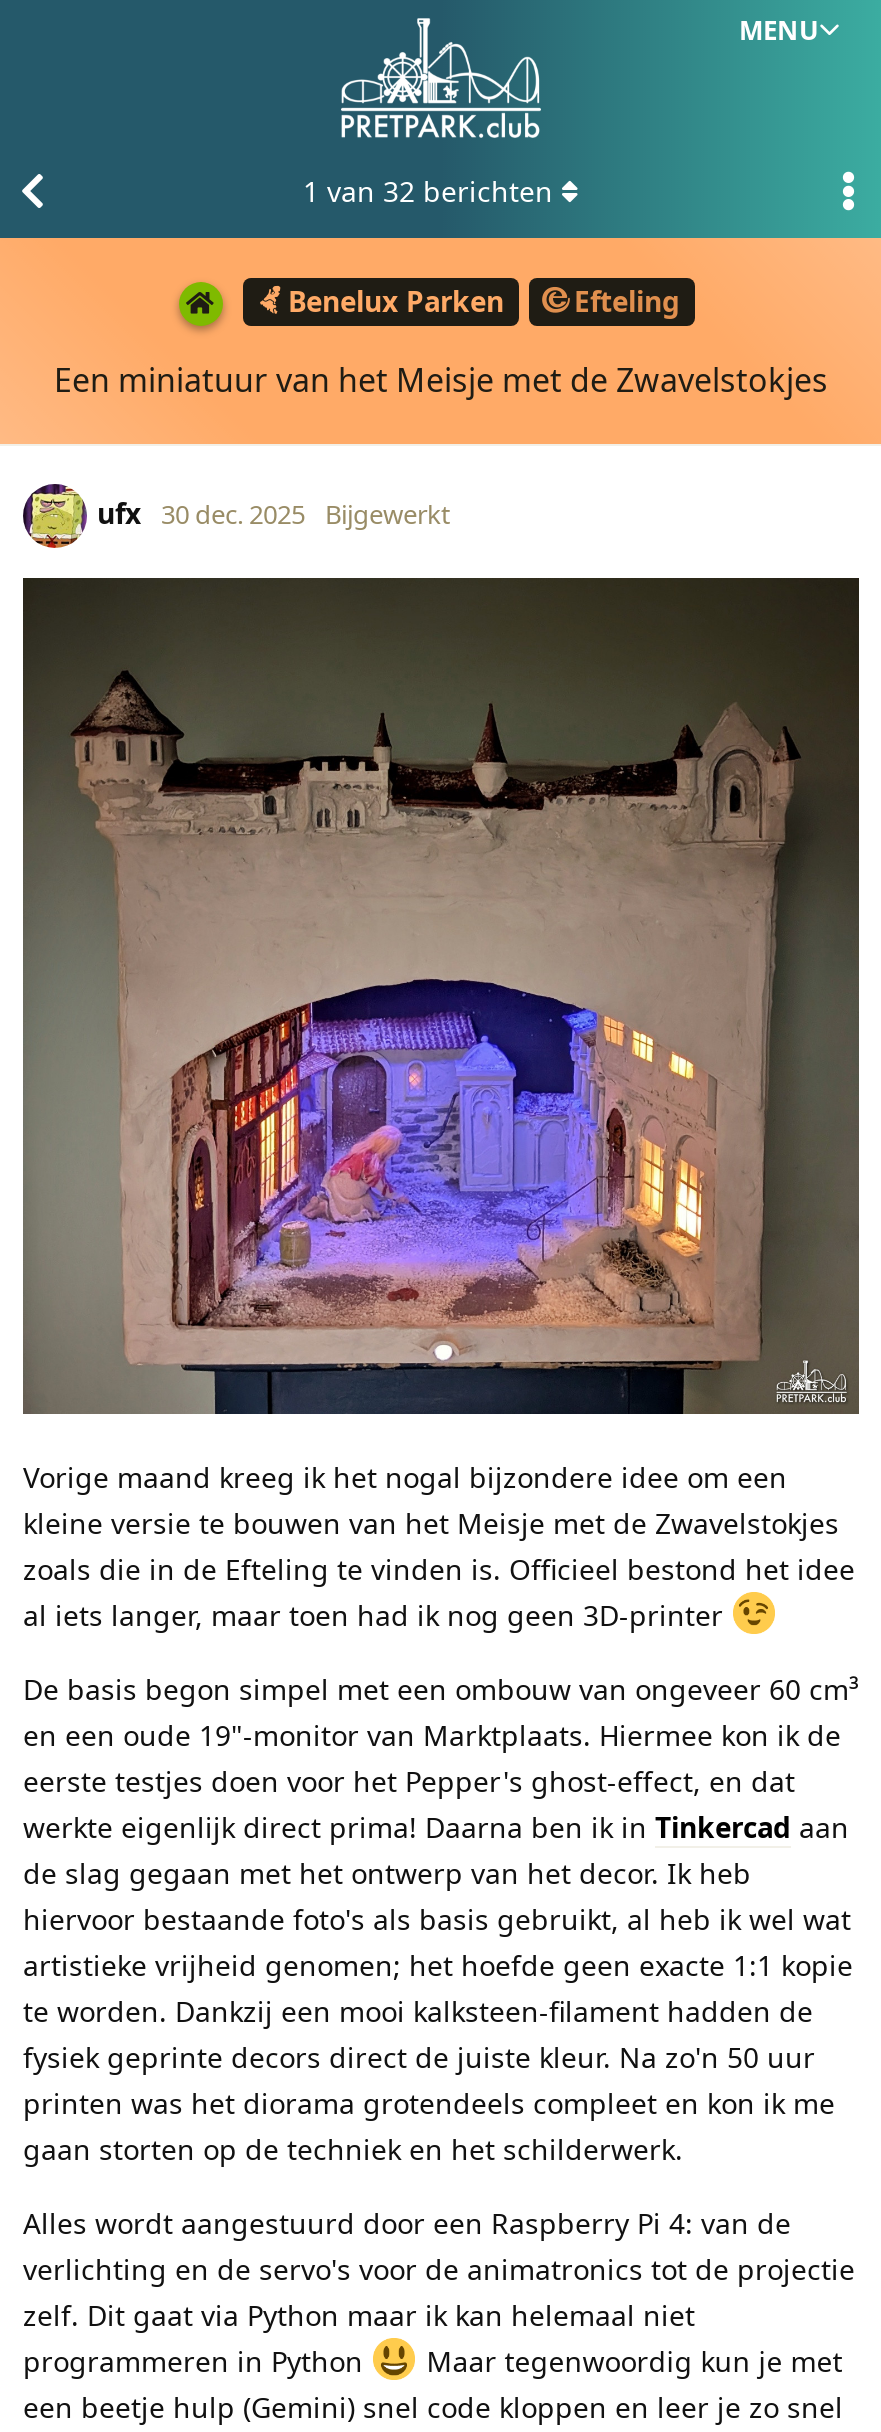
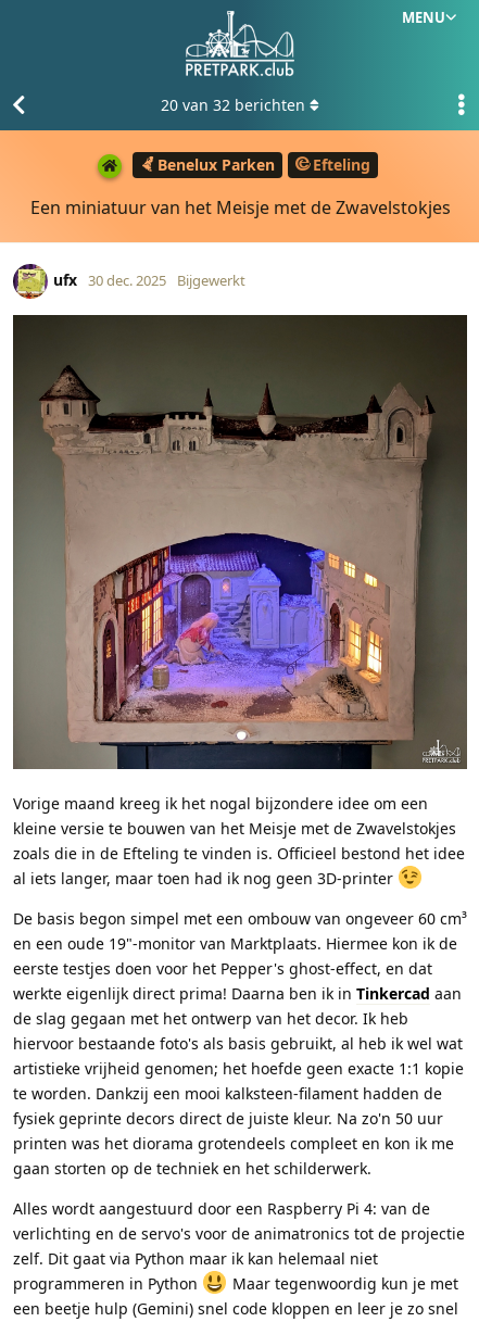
- 1 van 32 berichten
+ 20 van 32 berichten
